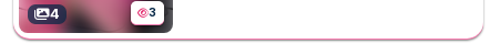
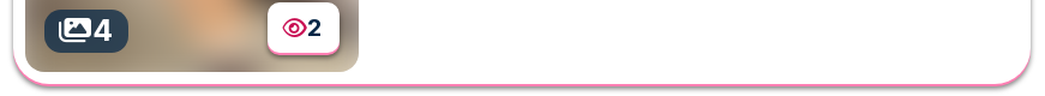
- 3
+ 2
